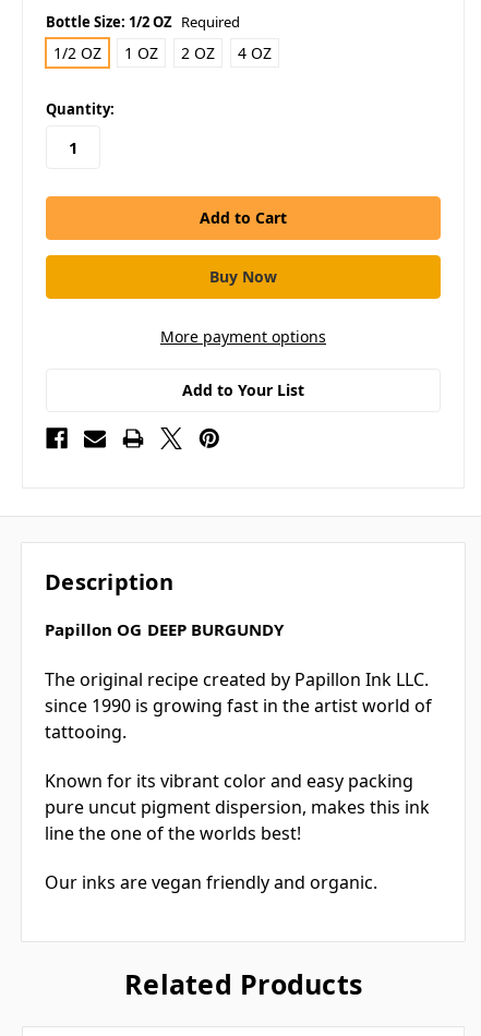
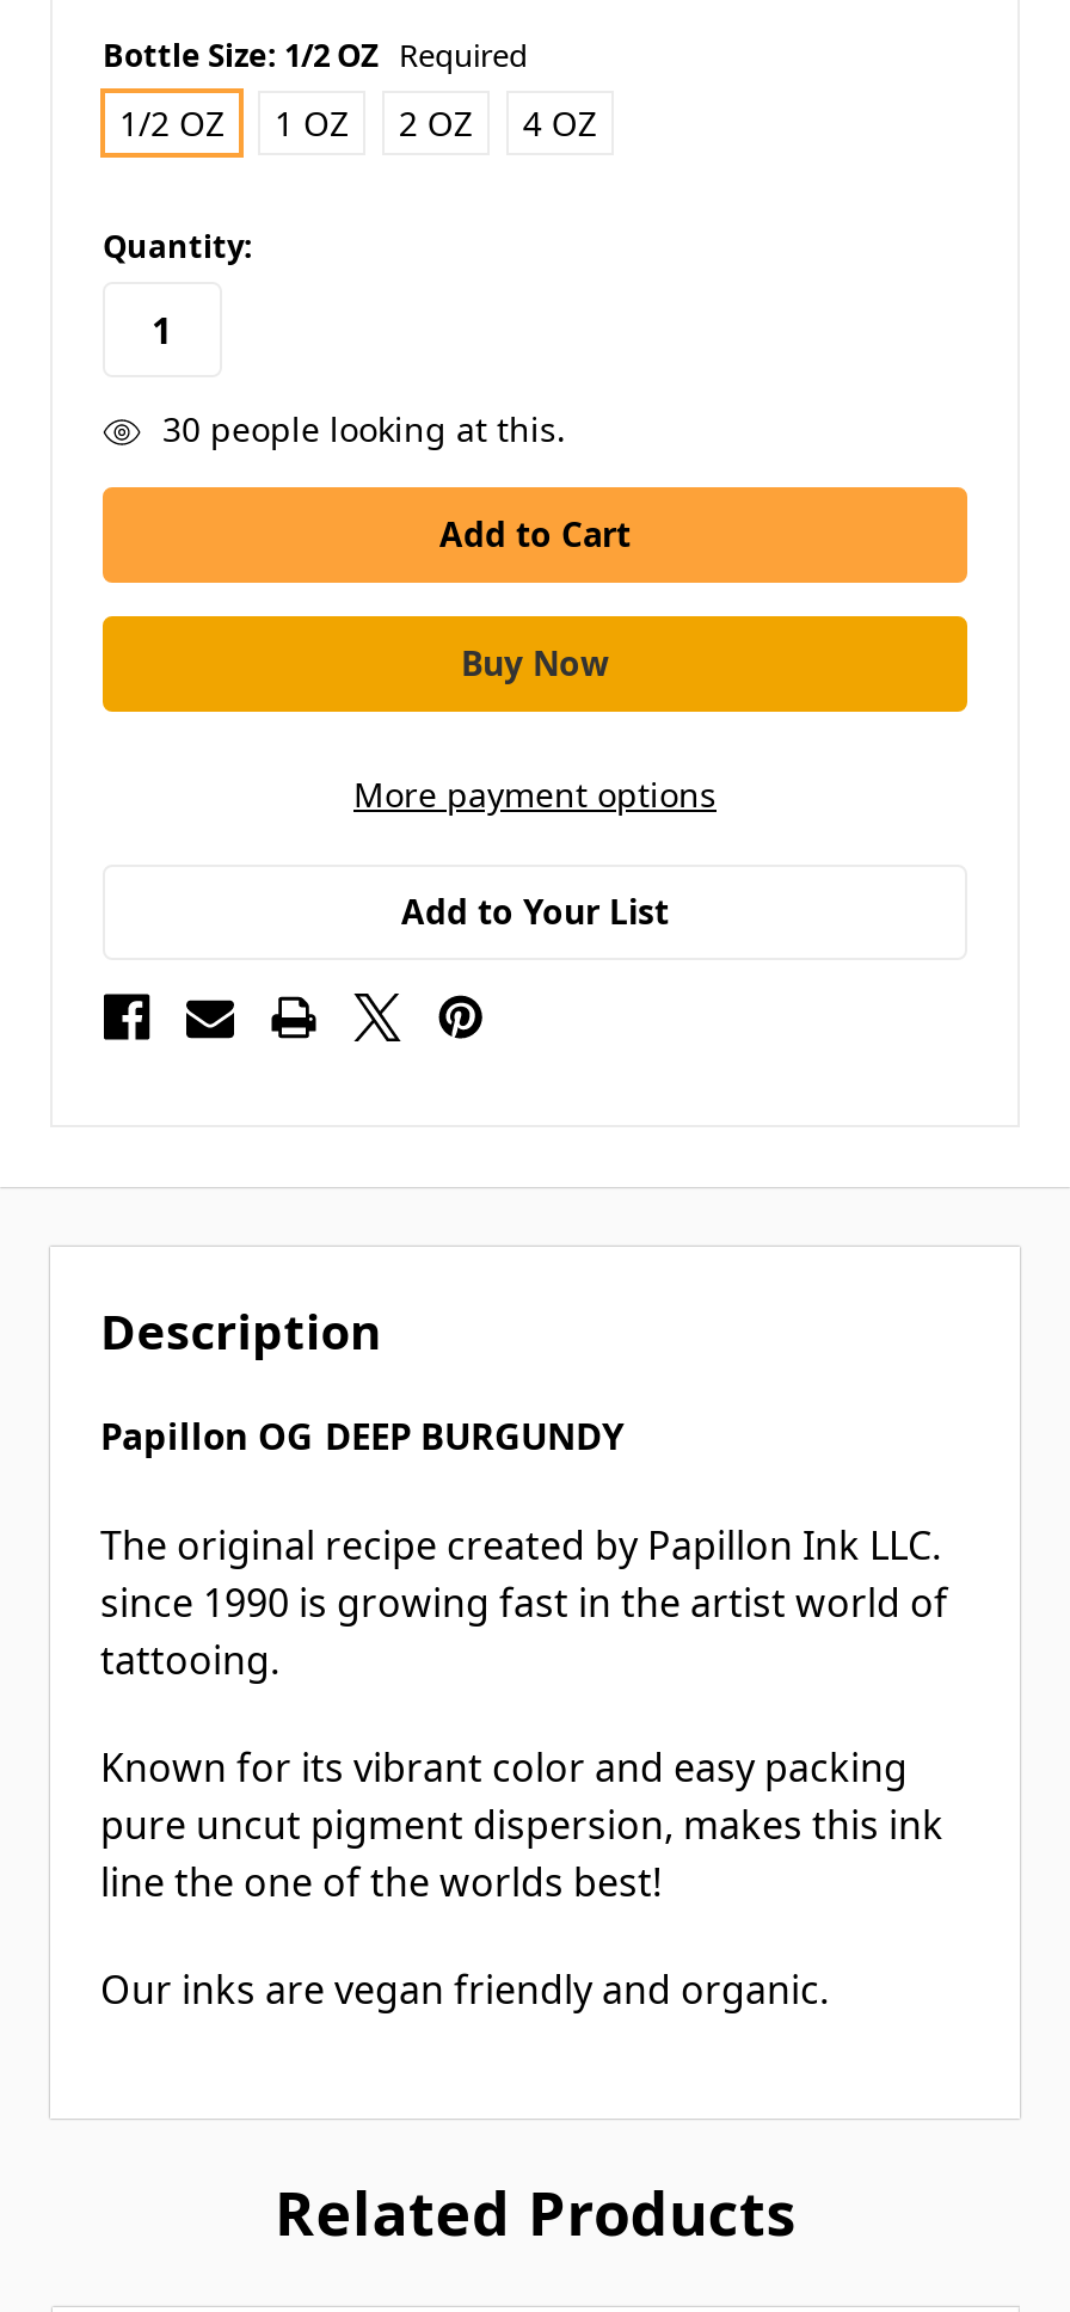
+ 30 people looking at this.
